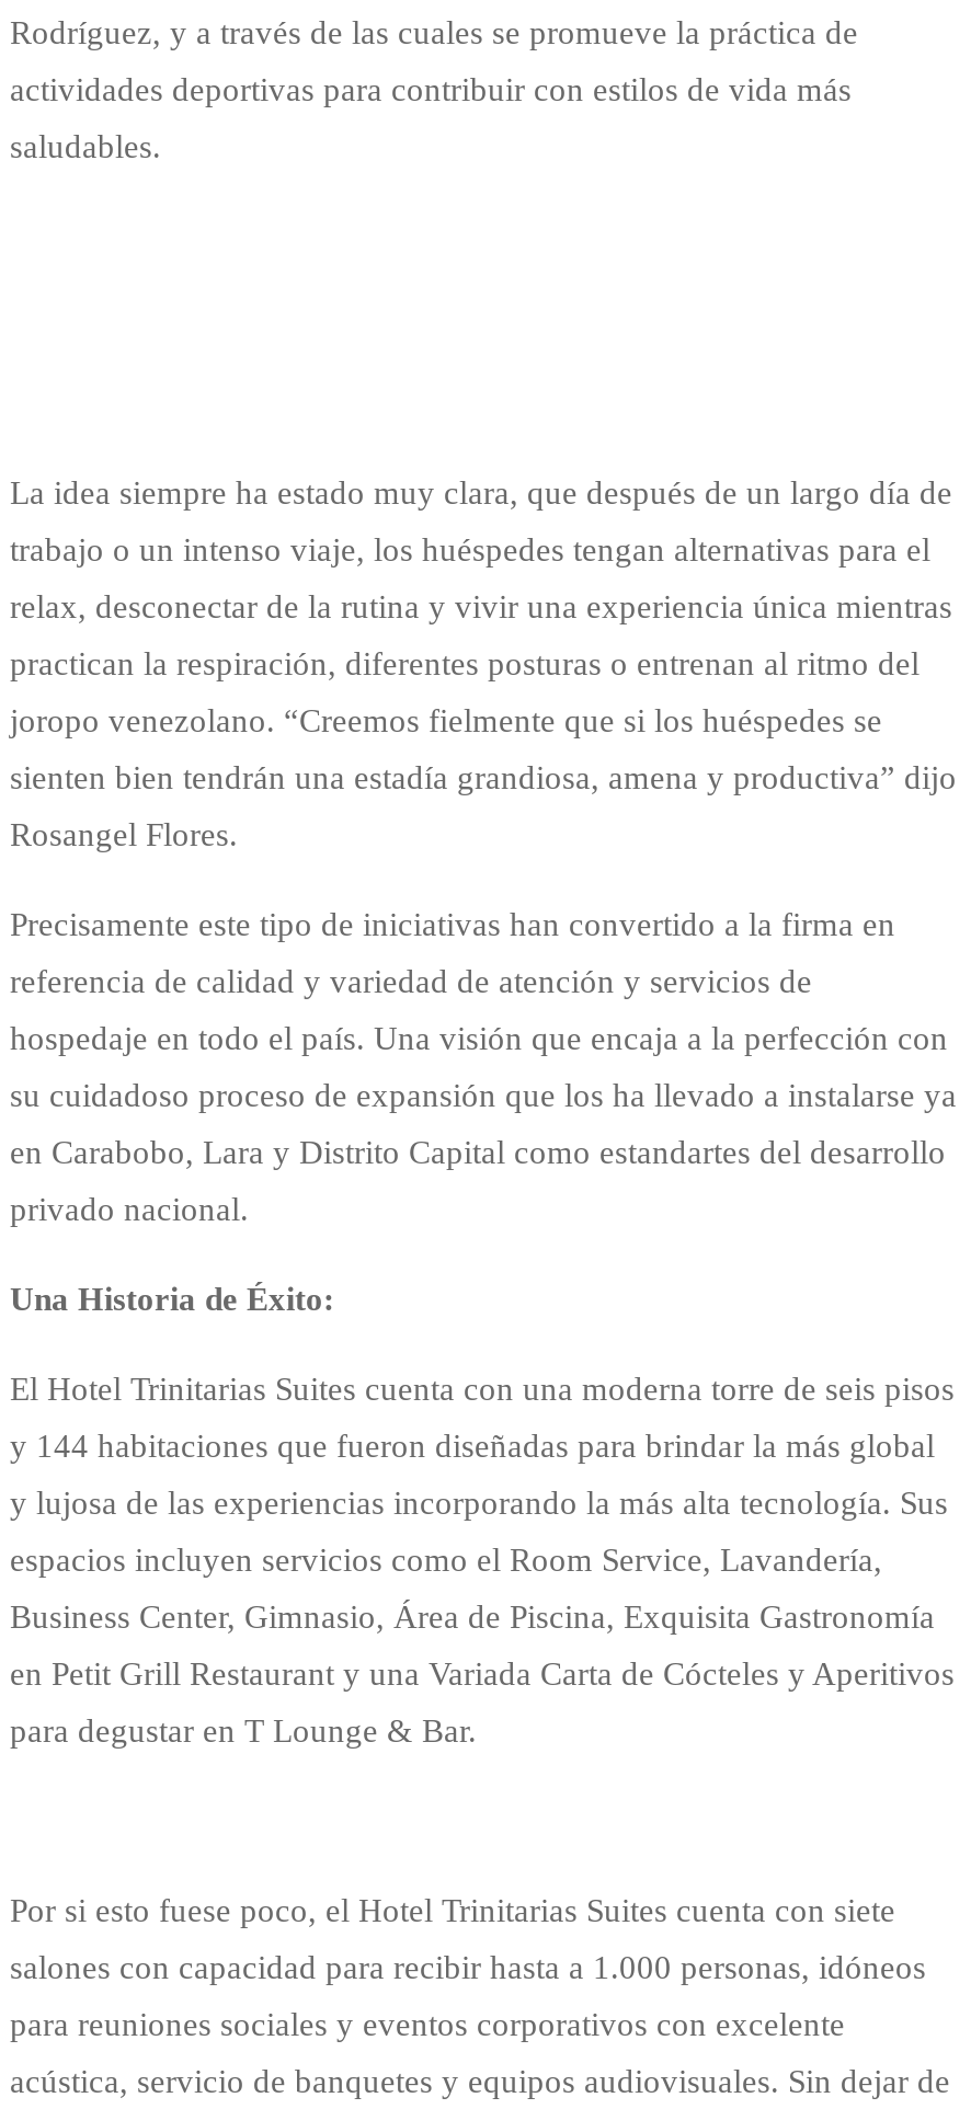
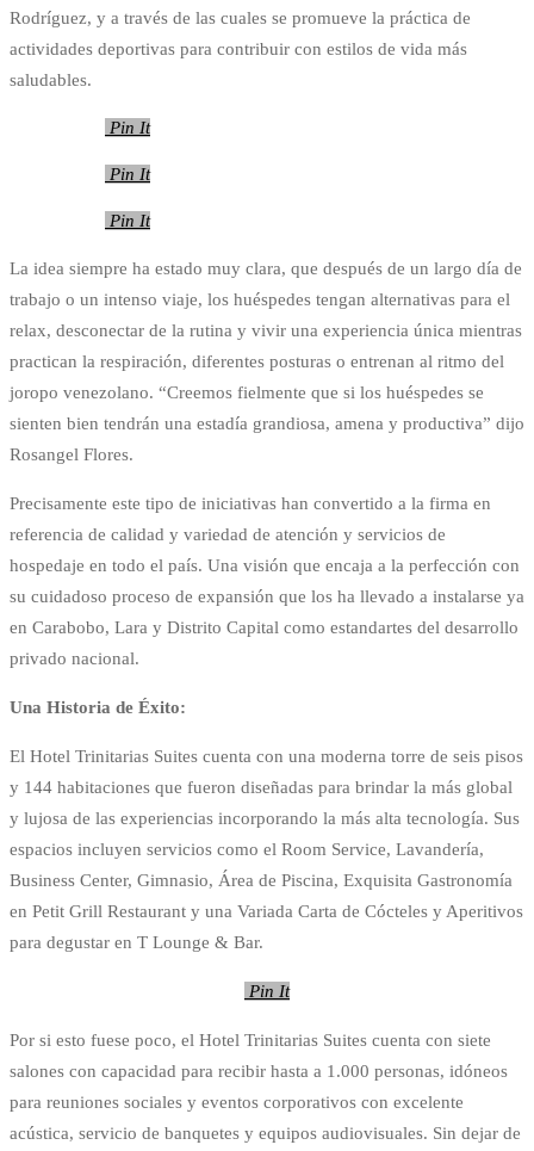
+ Pin It
+ Pin It
+ Pin It

+ Pin It
